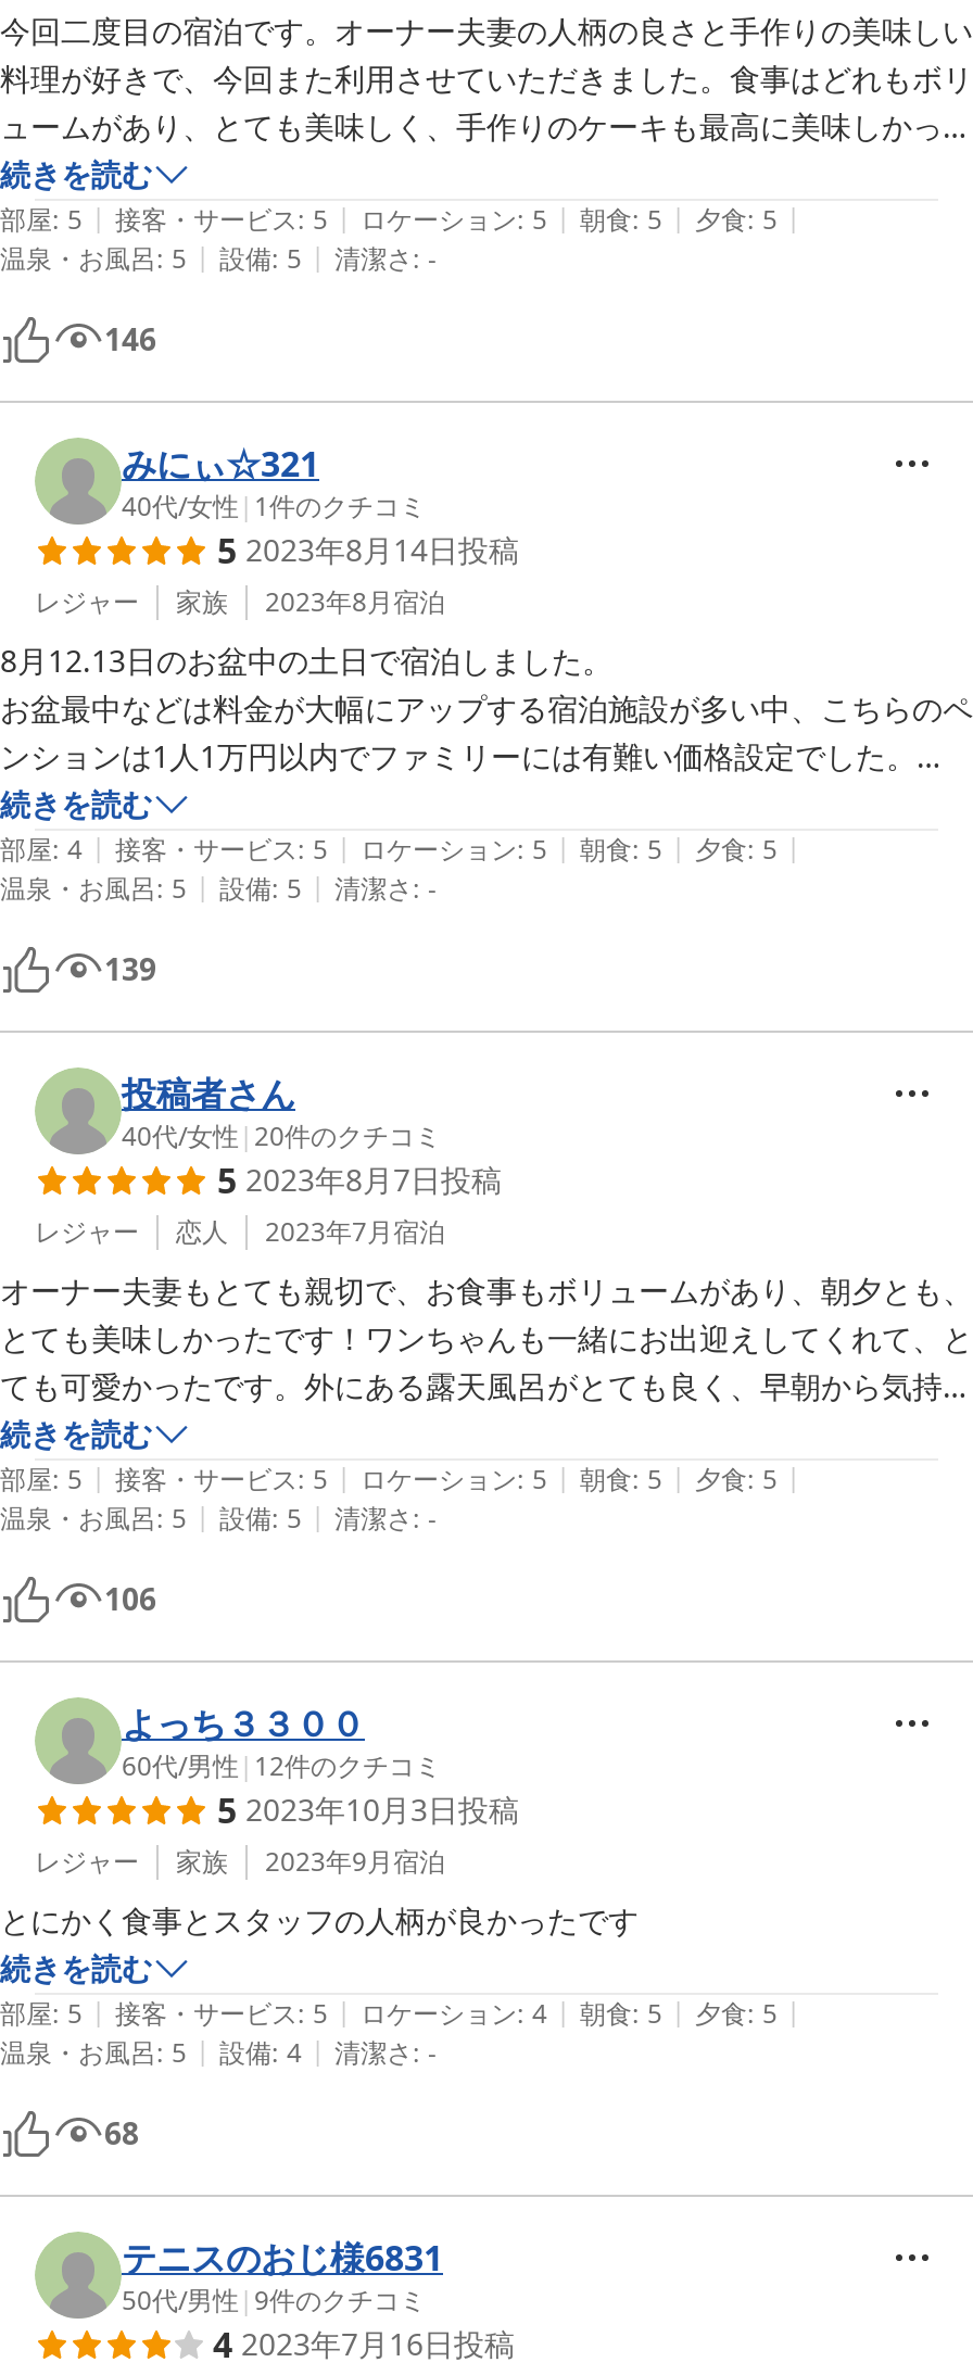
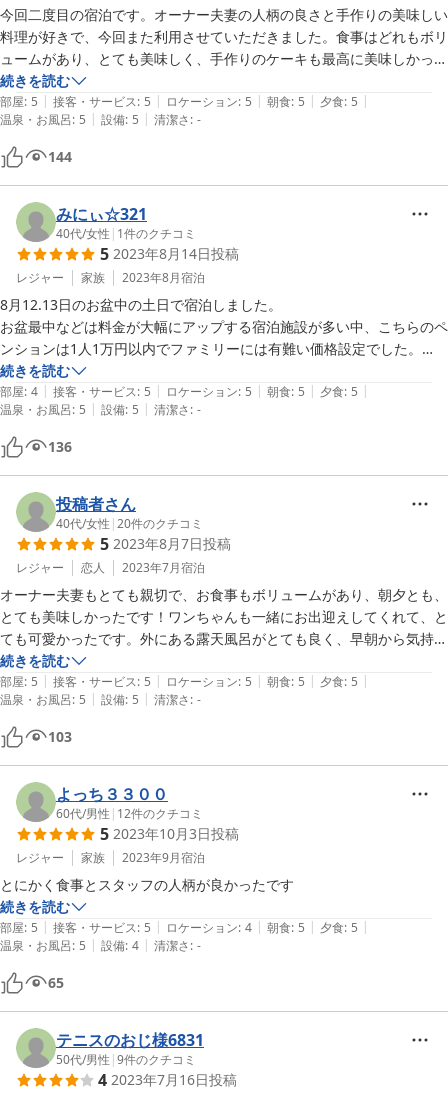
- 146
+ 144

- 139
+ 136

- 106
+ 103

- 68
+ 65
